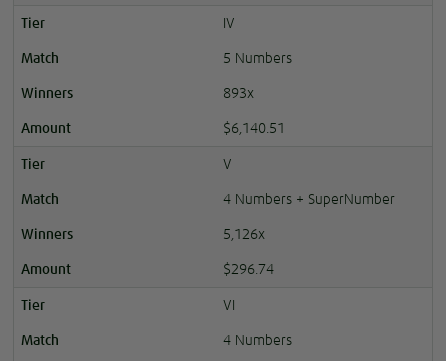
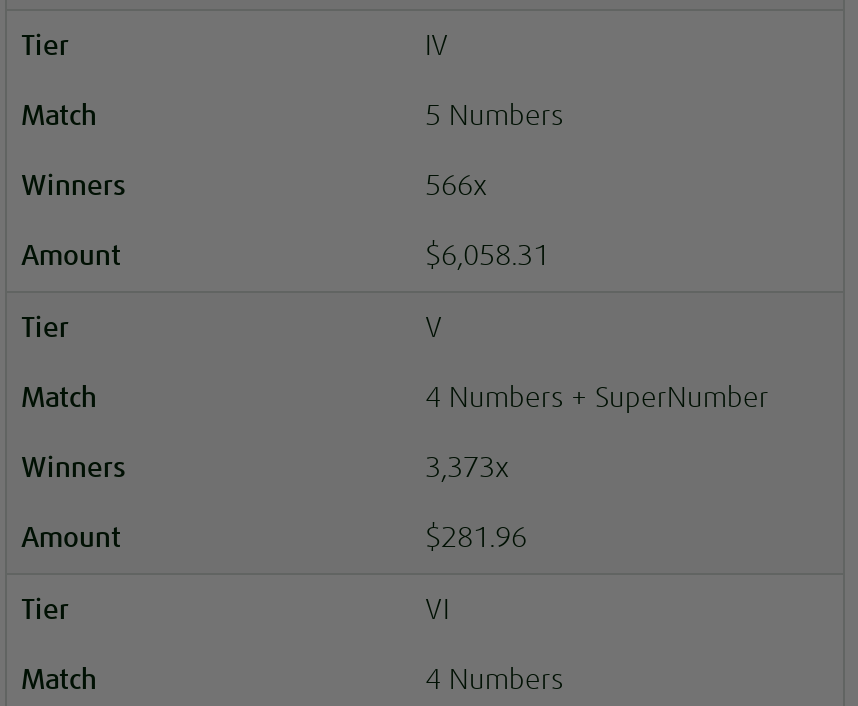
- 893x
+ 566x

- $6,140.51
+ $6,058.31

- 5,126x
+ 3,373x

- $296.74
+ $281.96
